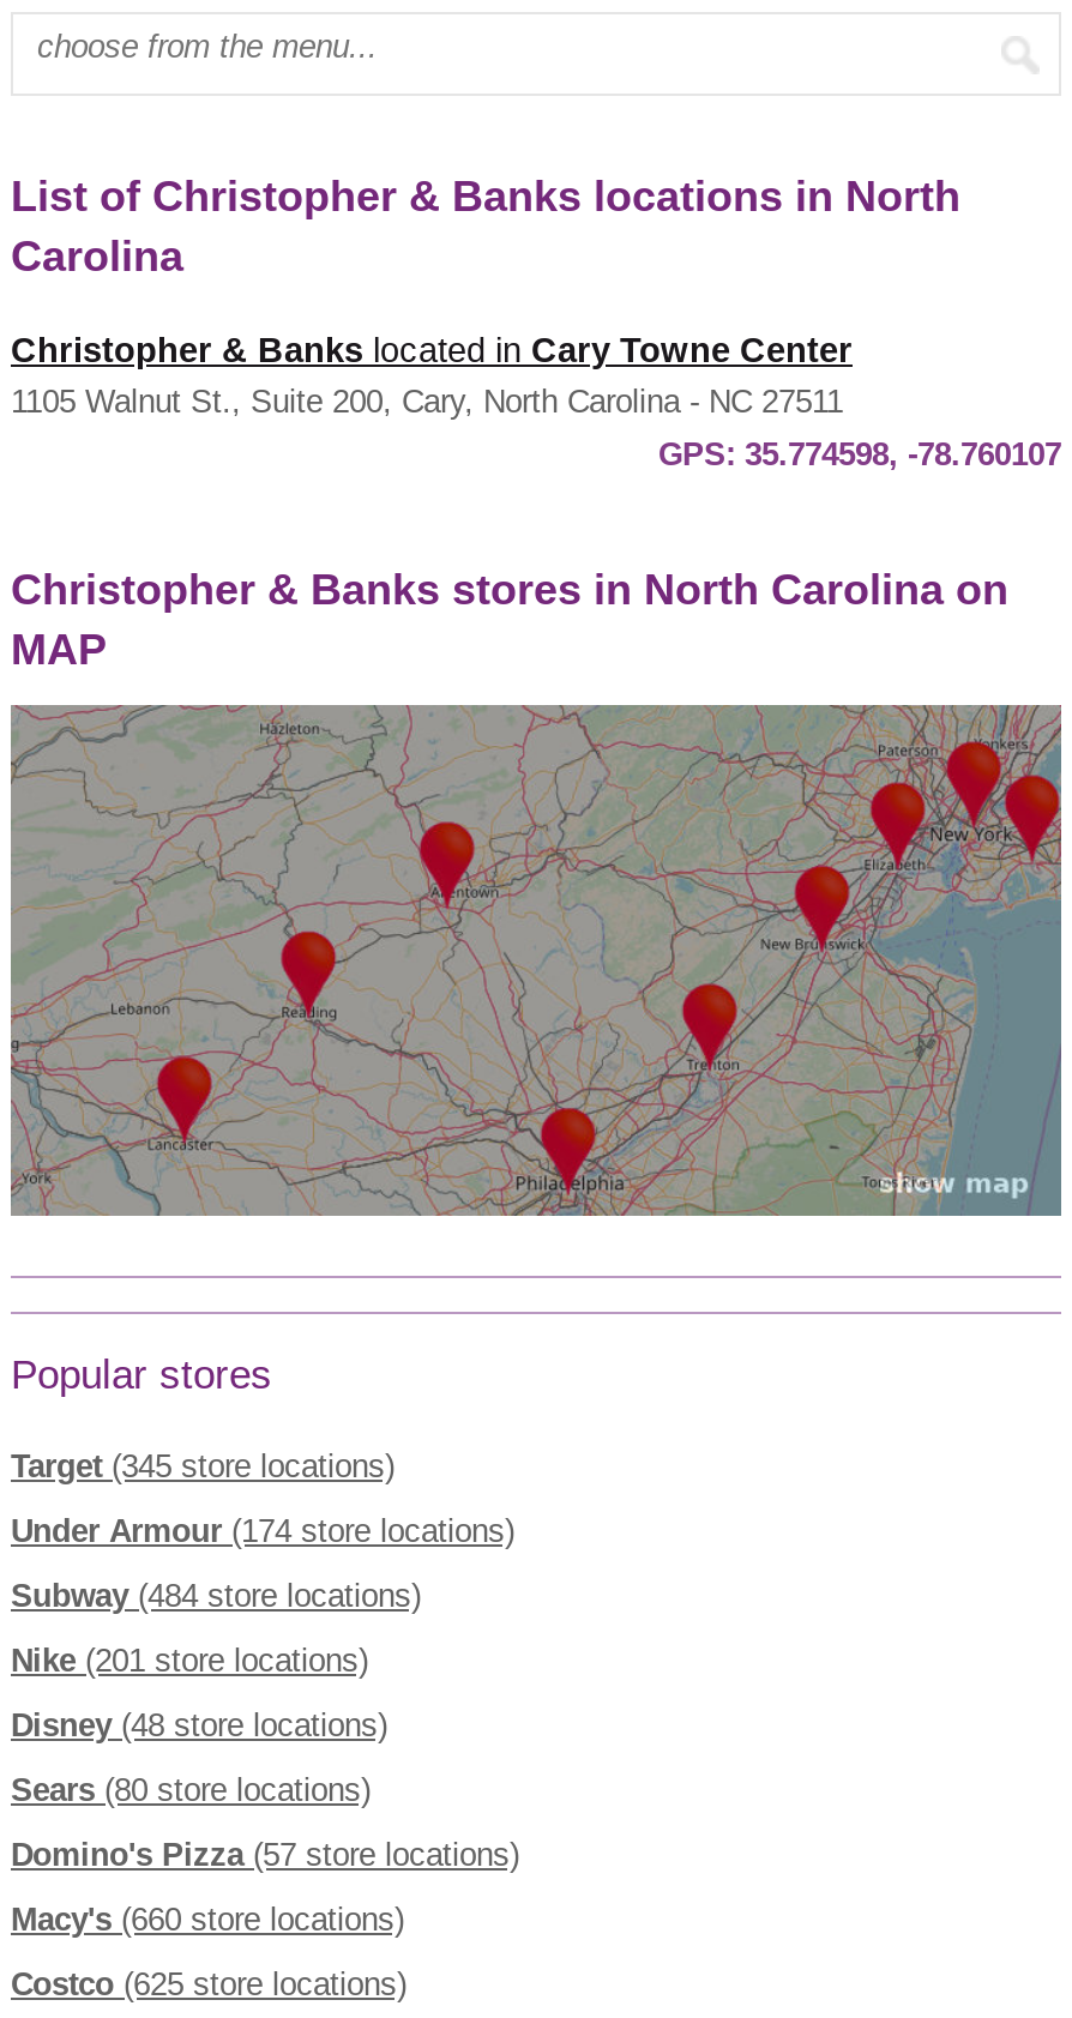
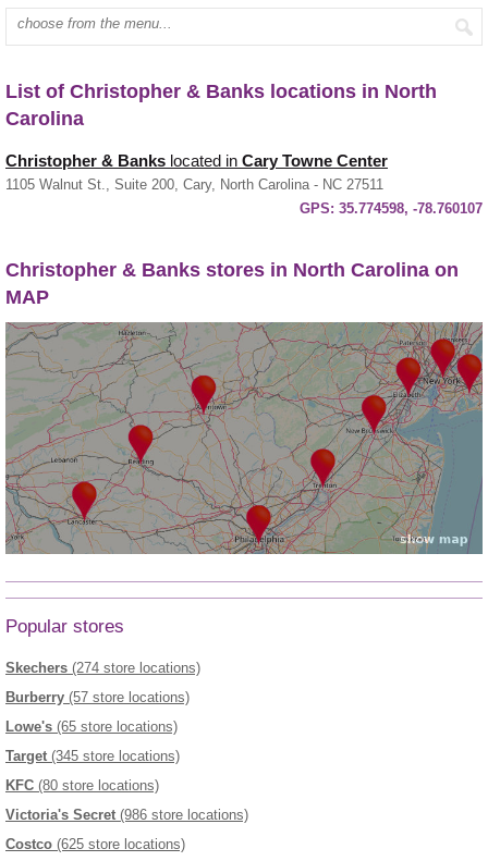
+ Skechers (274 store locations)
+ Burberry (57 store locations)
+ Lowe's (65 store locations)

moved down: Target (345 store locations)

- Under Armour (174 store locations)
- Subway (484 store locations)
- Nike (201 store locations)
- Disney (48 store locations)
- Sears (80 store locations)
- Domino's Pizza (57 store locations)
- Macy's (660 store locations)
+ KFC (80 store locations)
+ Victoria's Secret (986 store locations)
